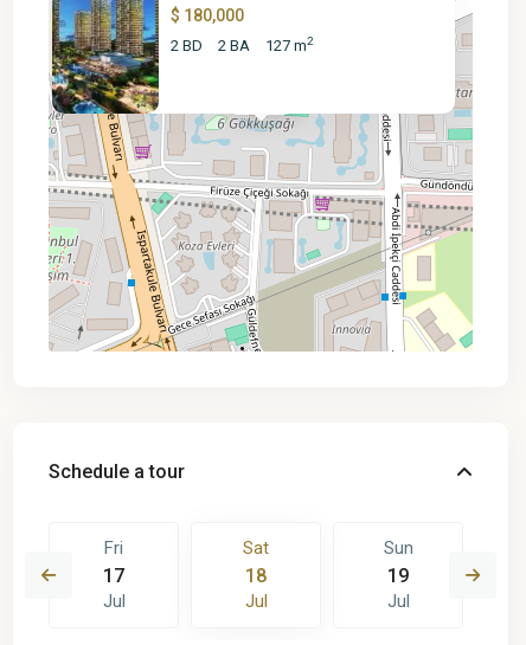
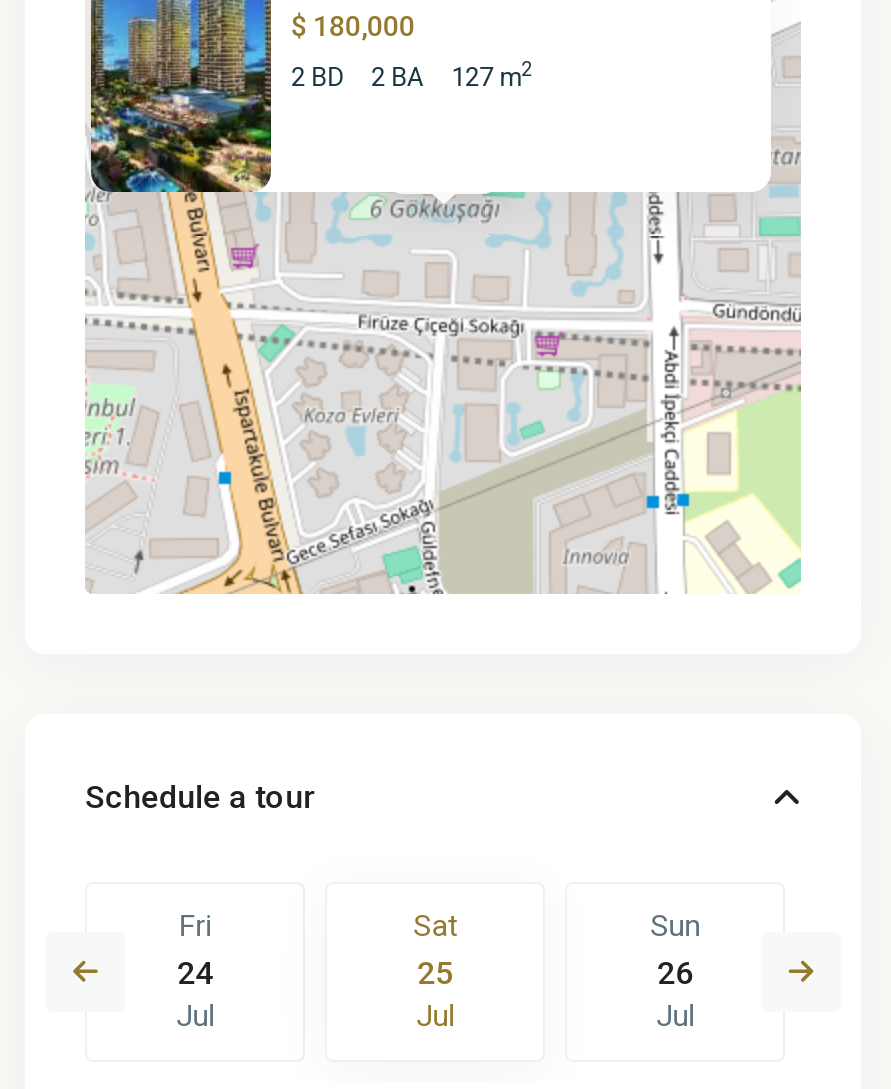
- 17
+ 24

- 18
+ 25

- 19
+ 26
